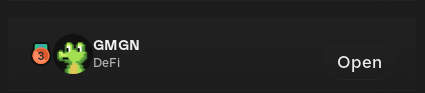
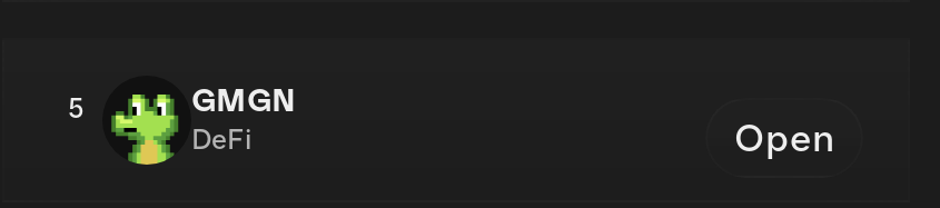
+ 5
